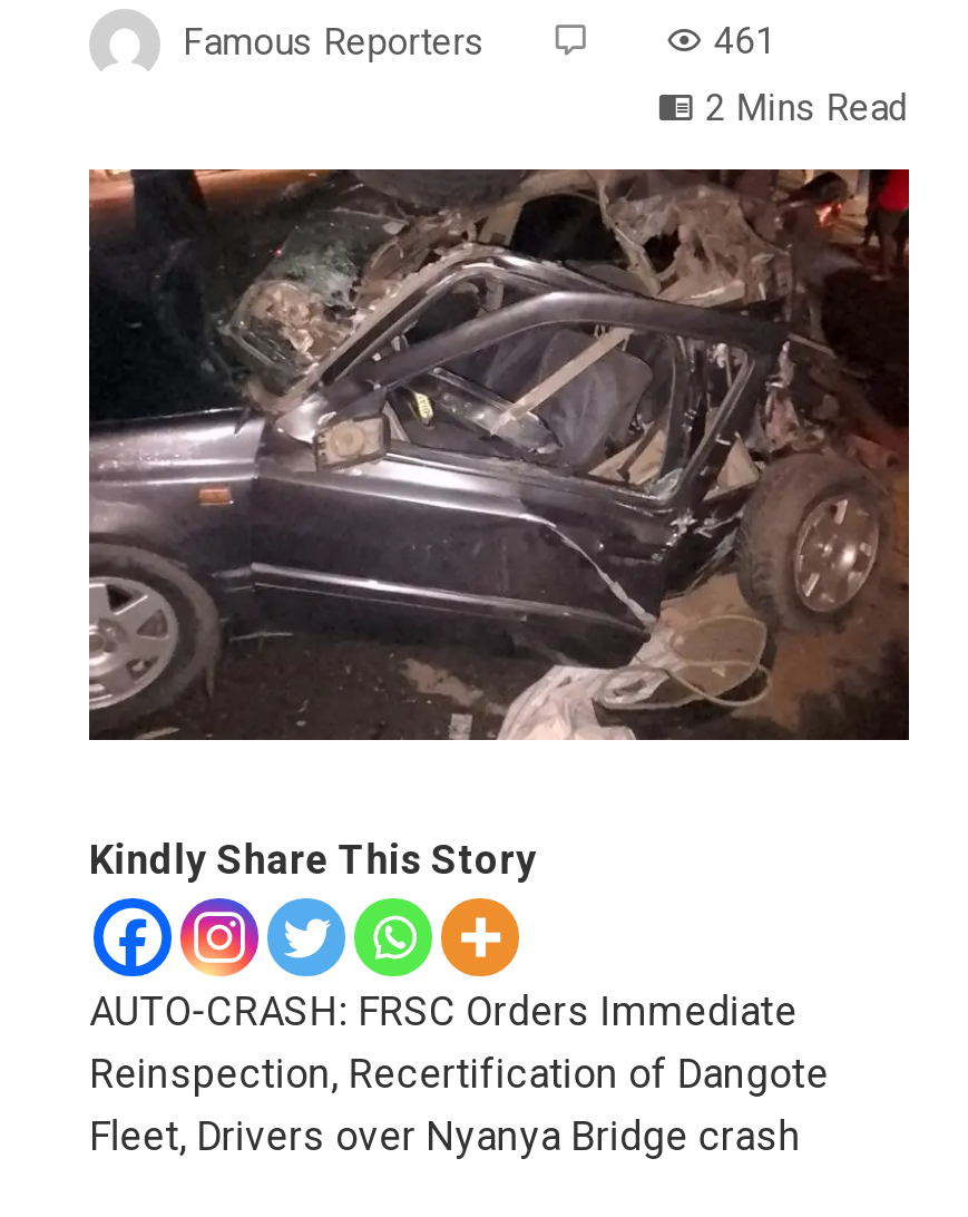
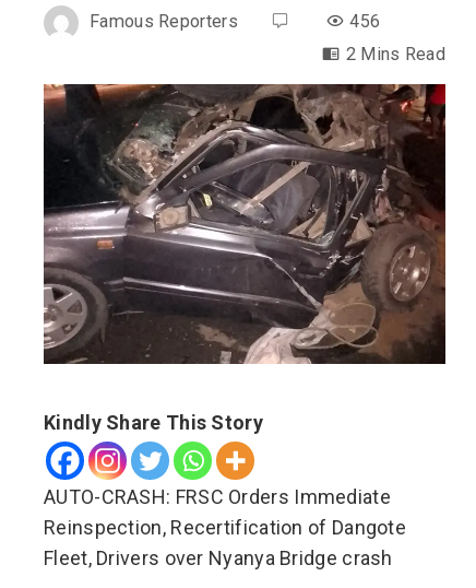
- 461
+ 456
